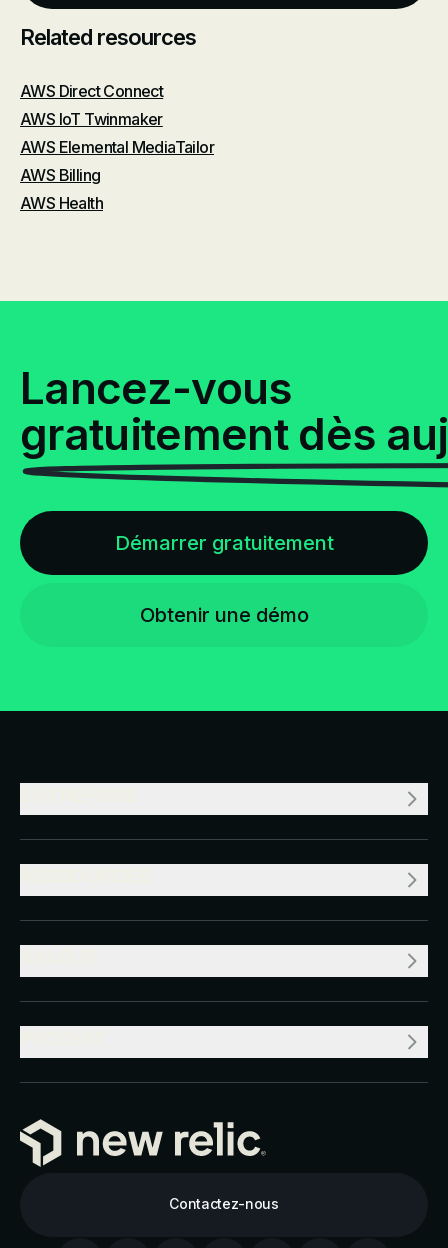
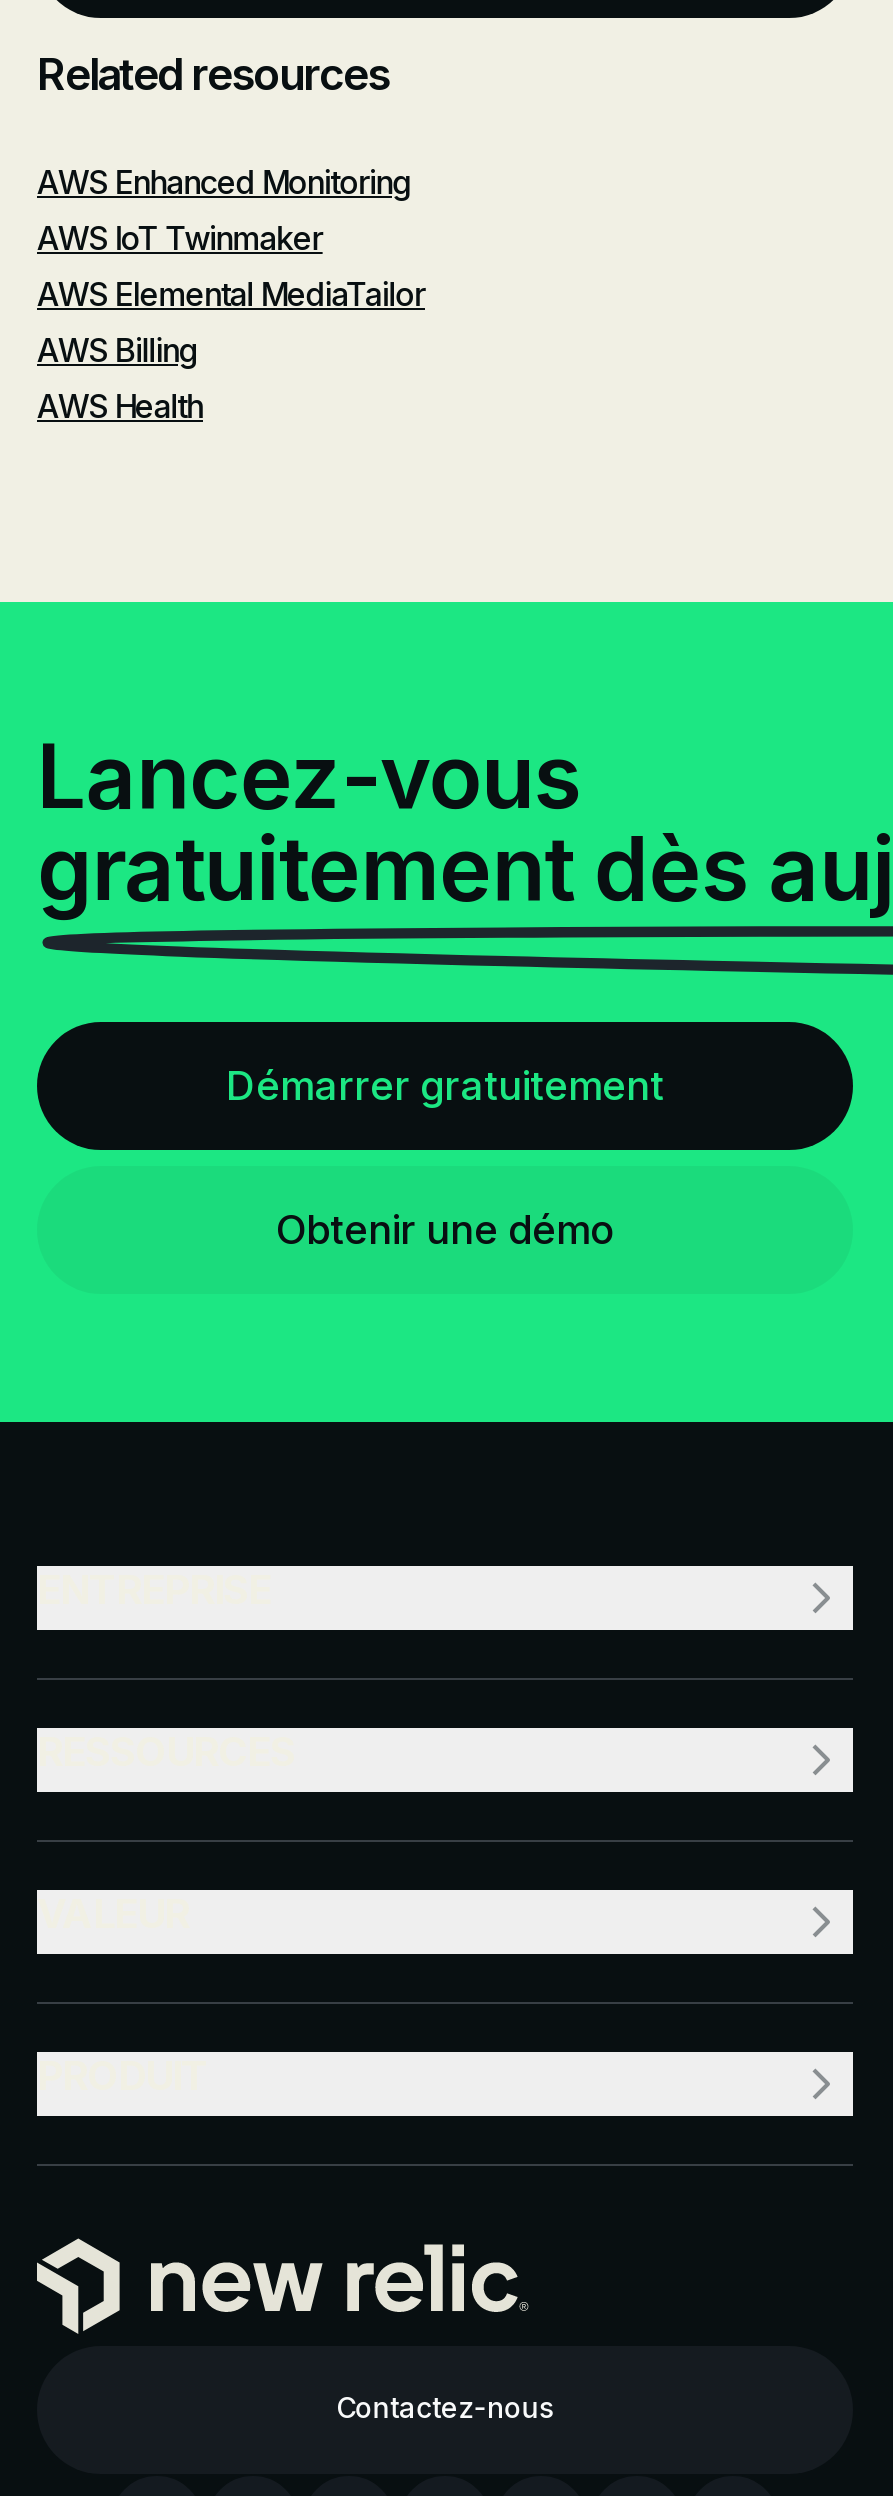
- AWS Direct Connect
+ AWS Enhanced Monitoring
